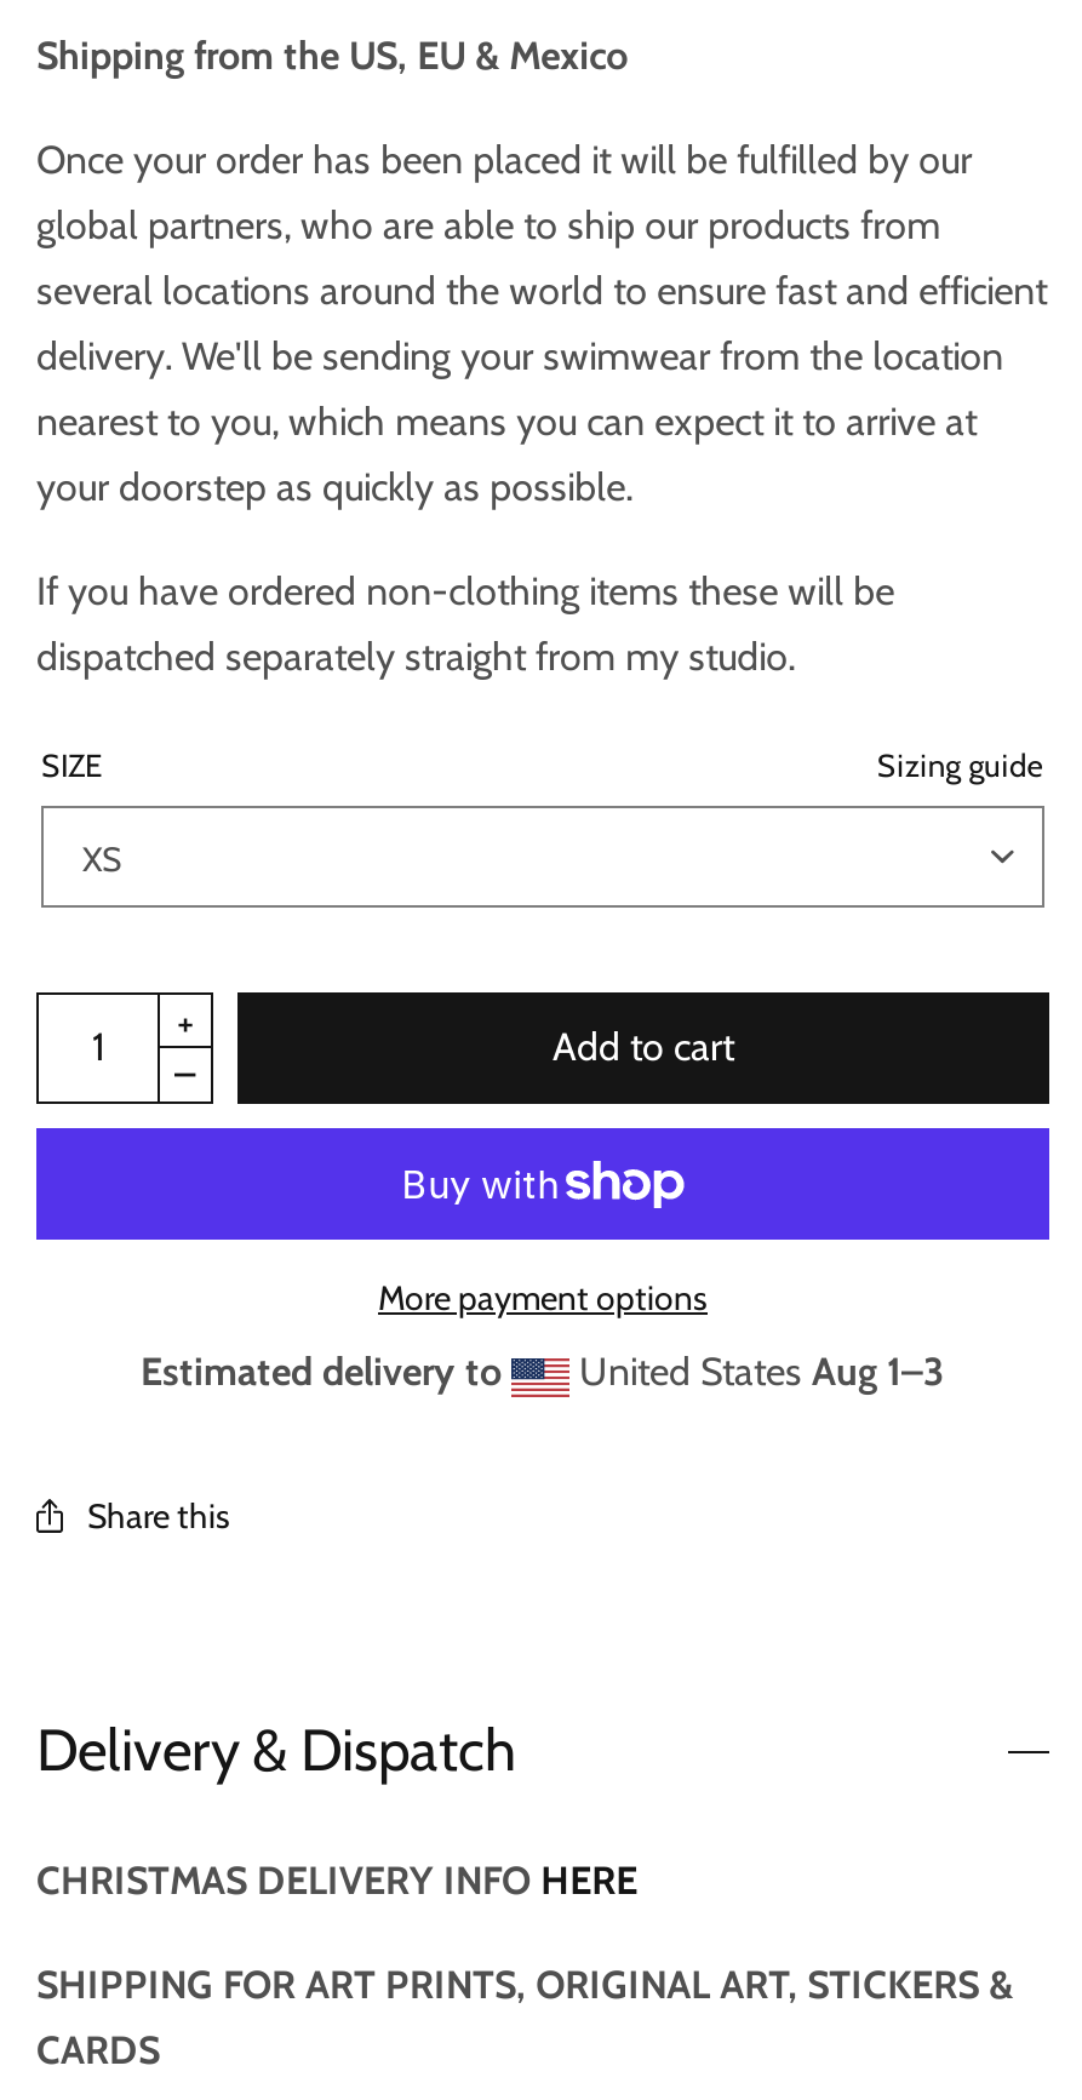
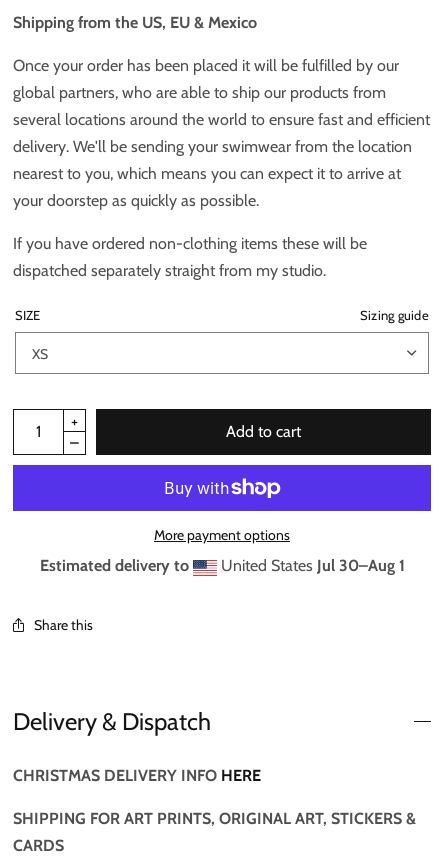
- United States Aug 1–3
+ United States Jul 30–Aug 1
